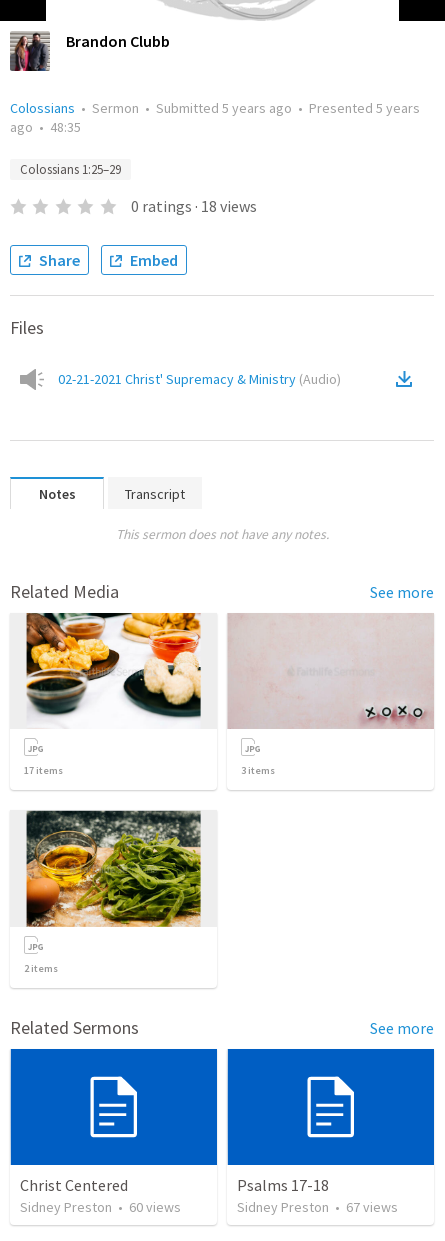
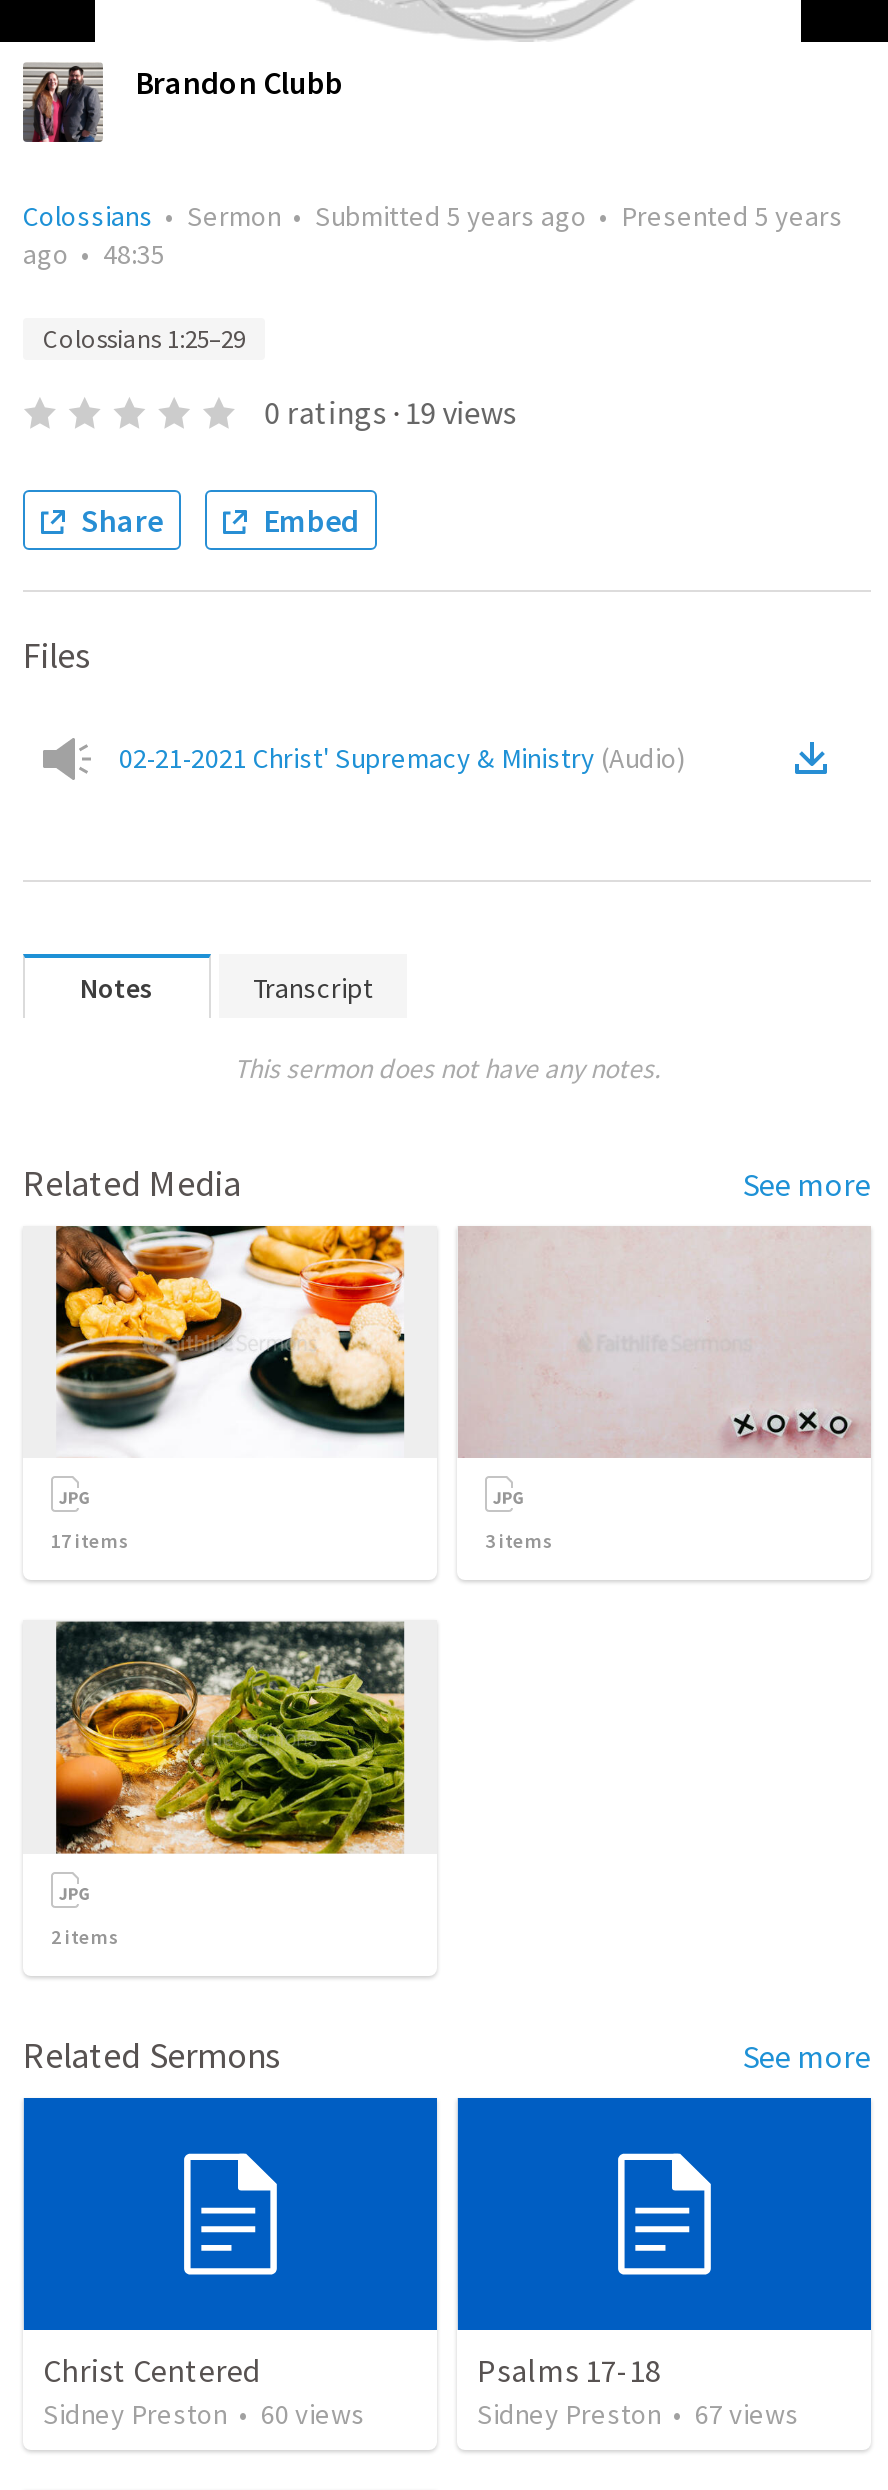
- 0 ratings · 18 views
+ 0 ratings · 19 views
